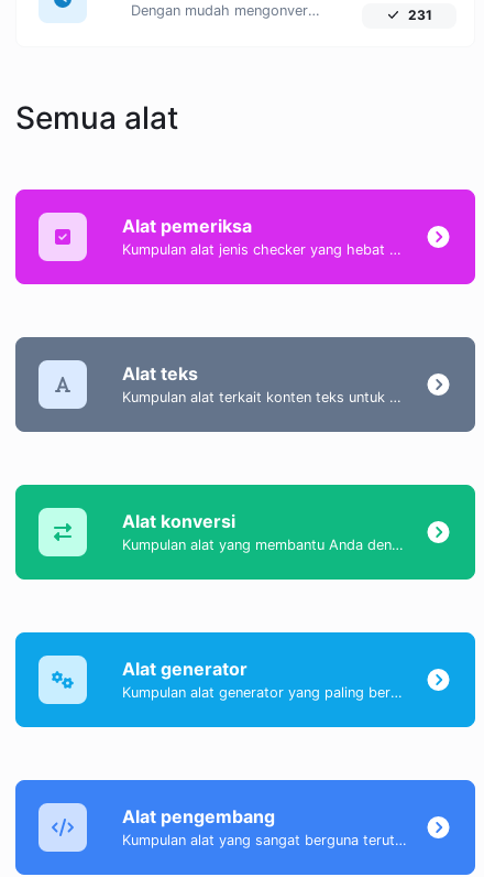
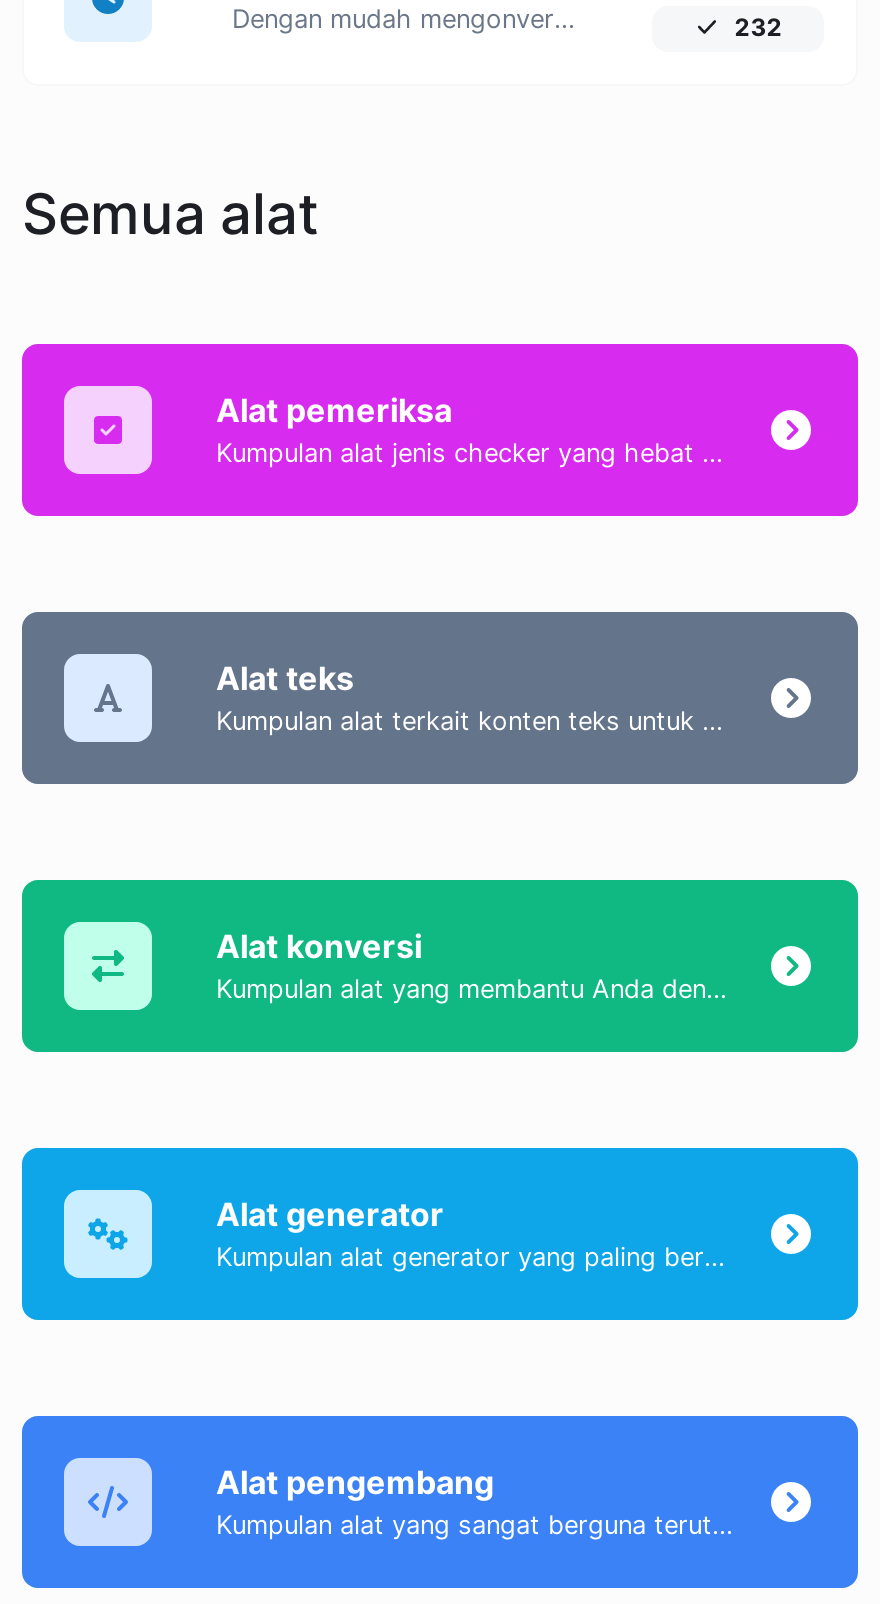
- 231
+ 232
